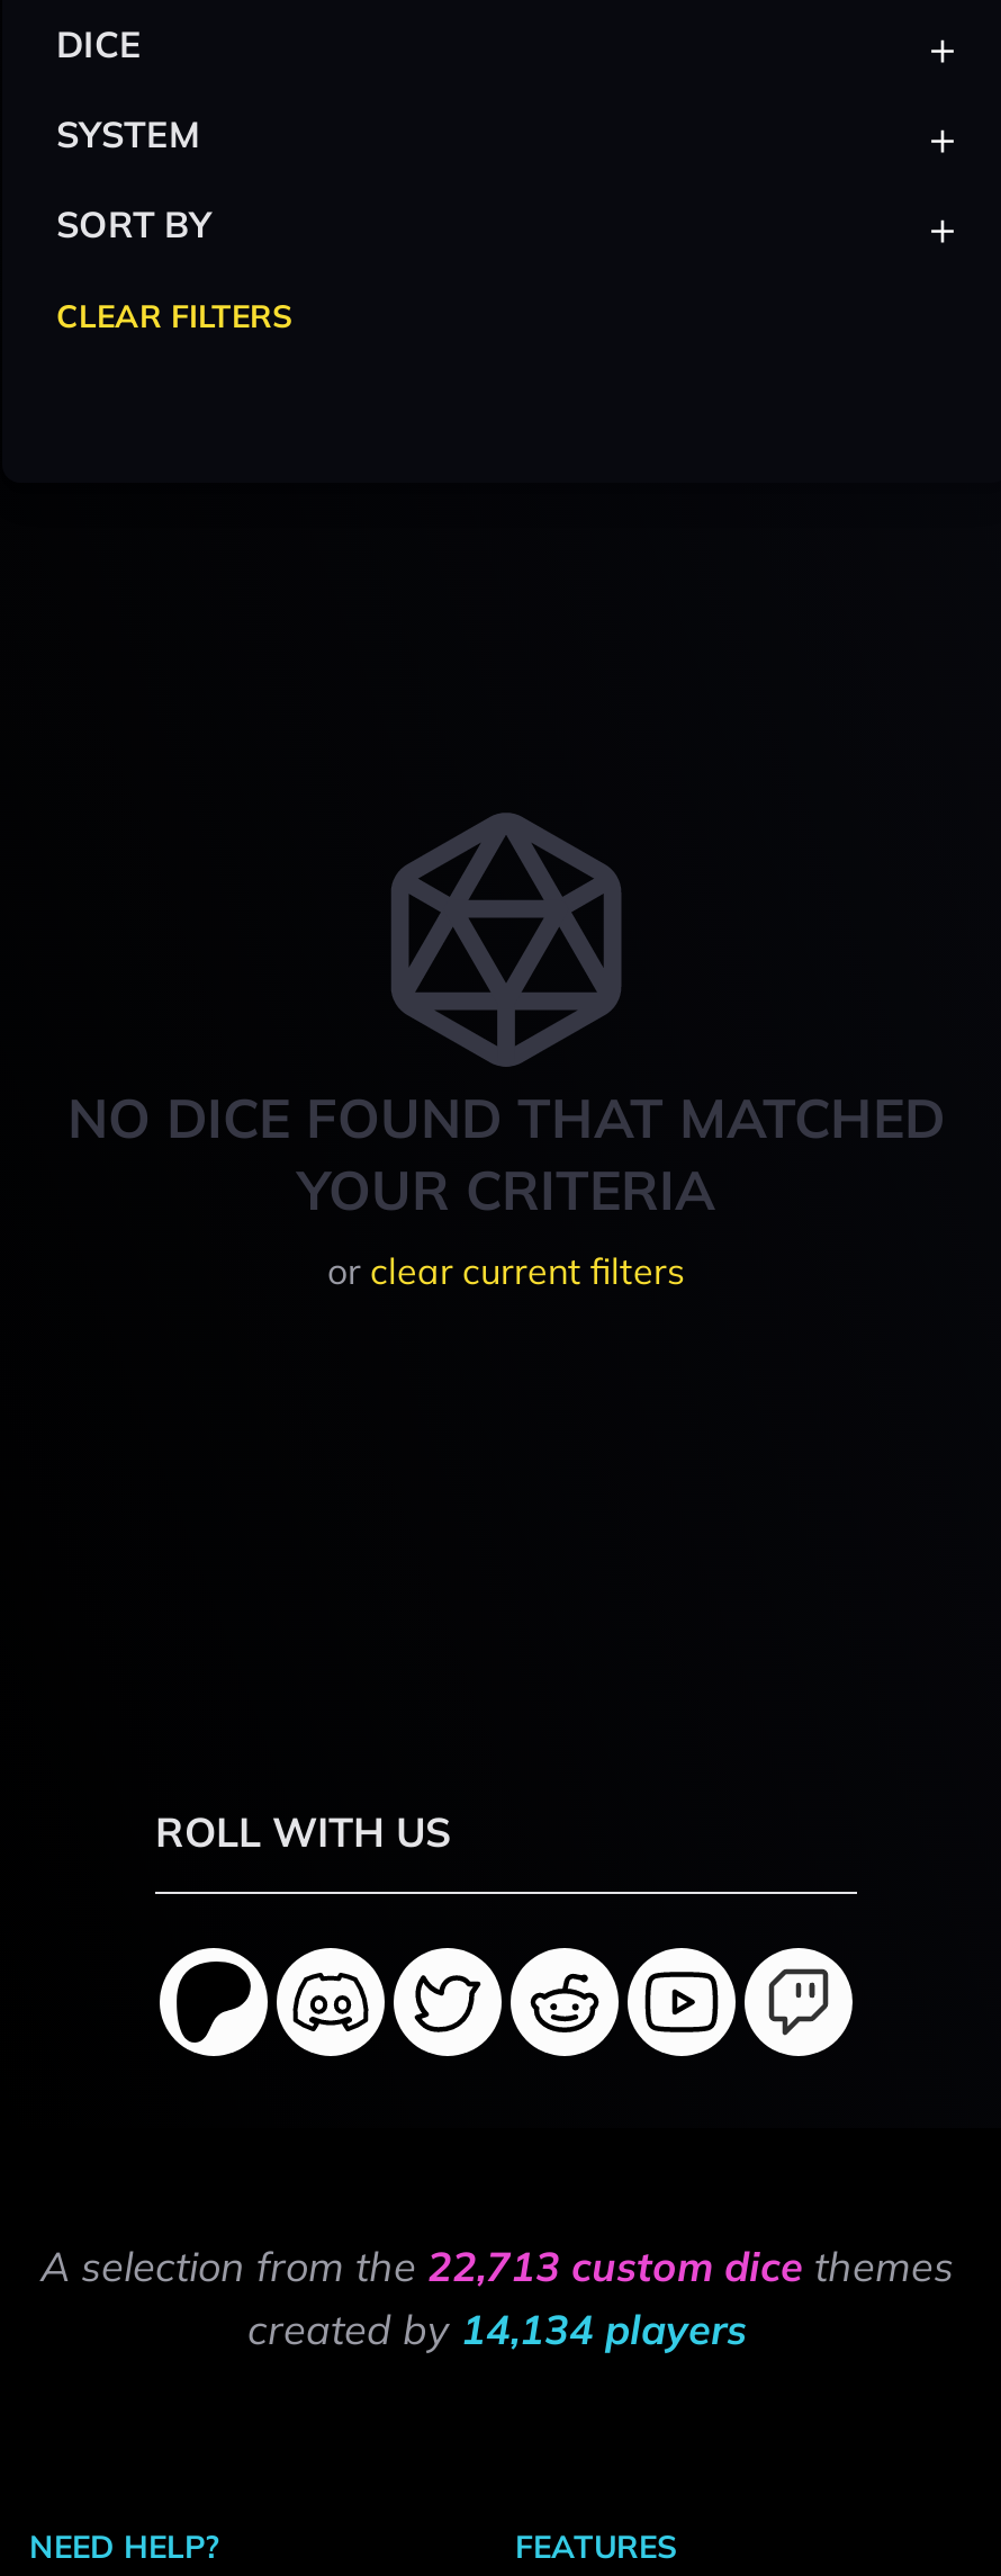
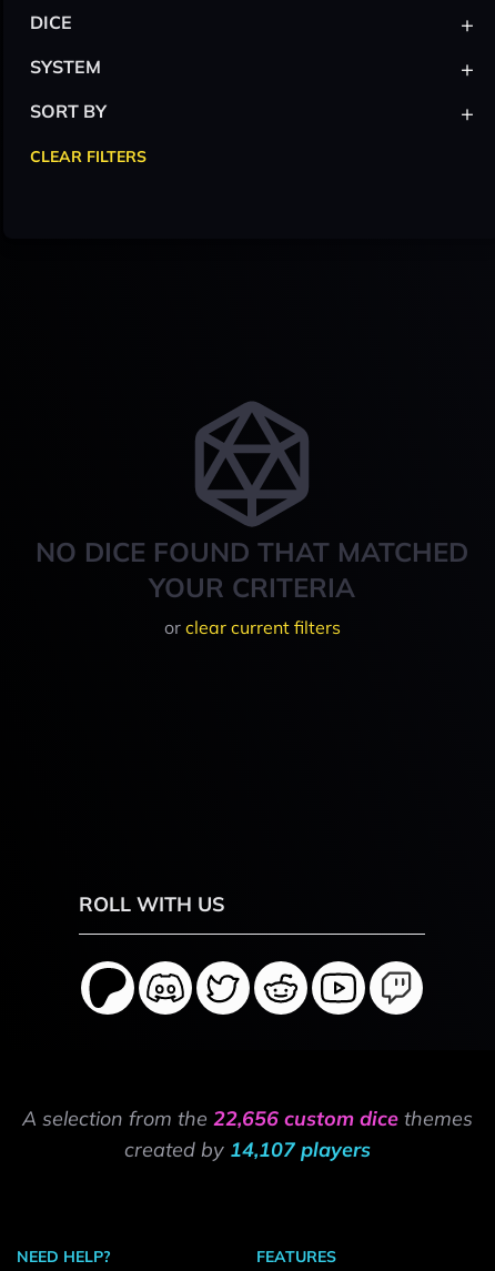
- A selection from the 22,713 custom dice themes
+ A selection from the 22,656 custom dice themes

- created by 14,134 players
+ created by 14,107 players
